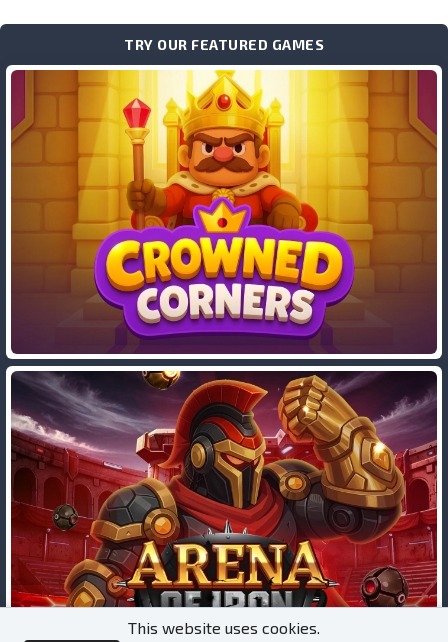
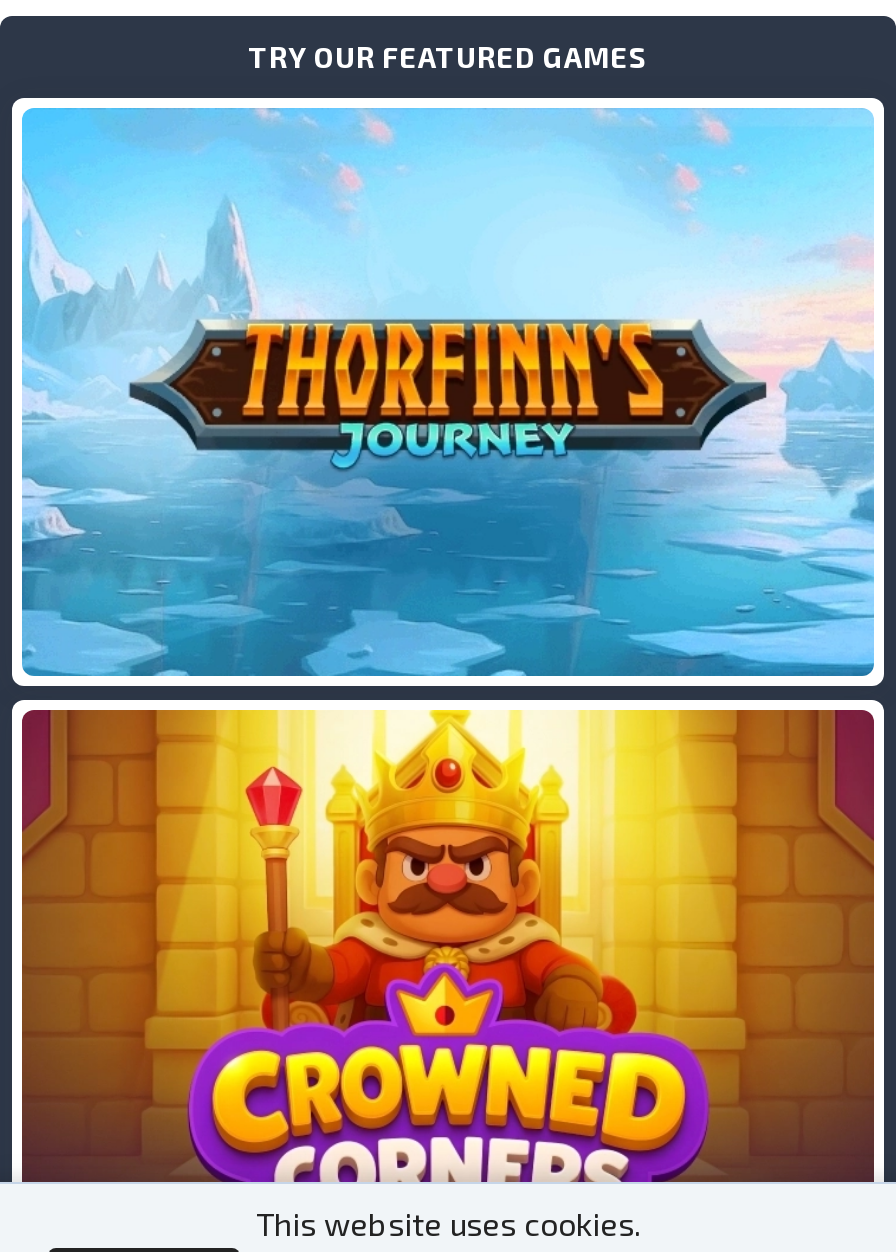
- [image]
+ [image]

- [image]
+ [image]
